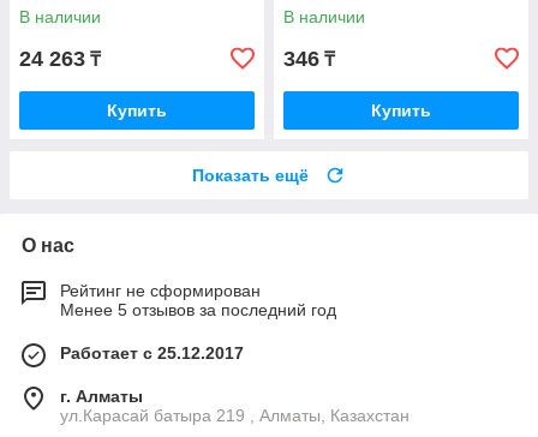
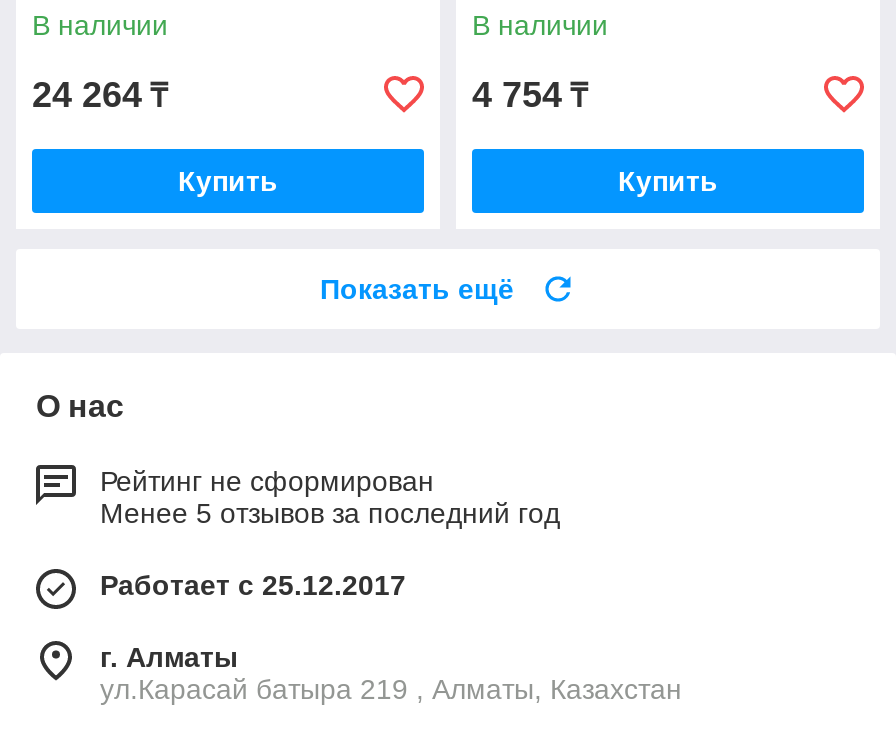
- 24 263 ₸
+ 24 264 ₸

- 346 ₸
+ 4 754 ₸
